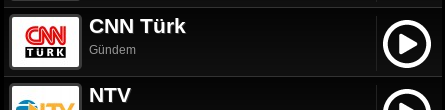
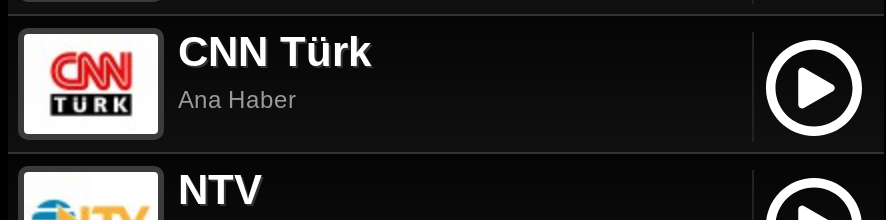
- Gündem
+ Ana Haber
